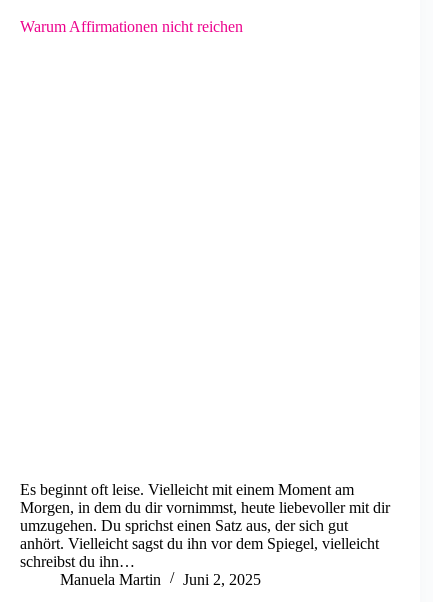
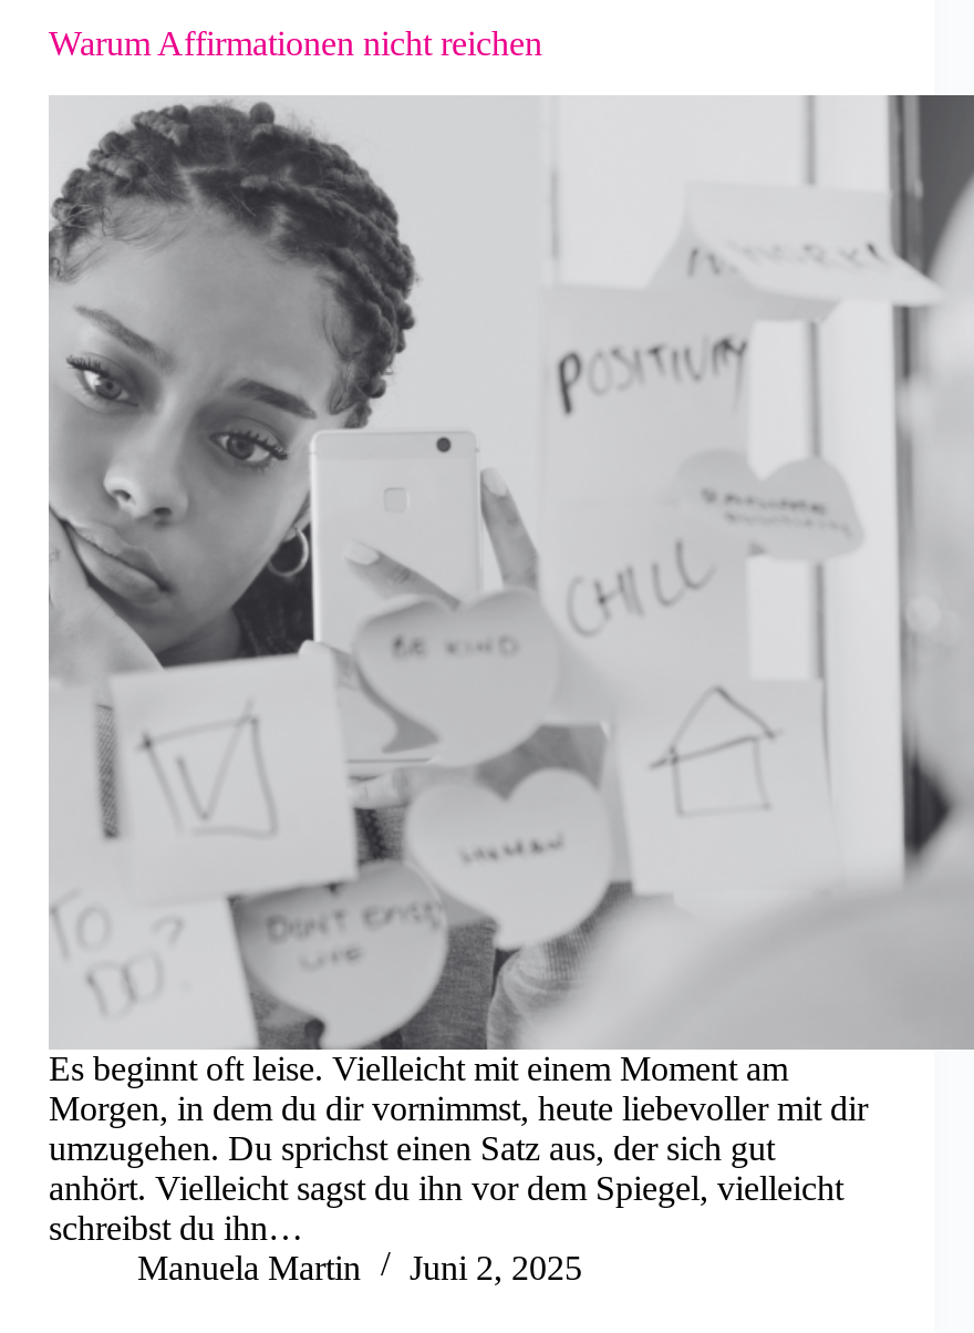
+ [image]
